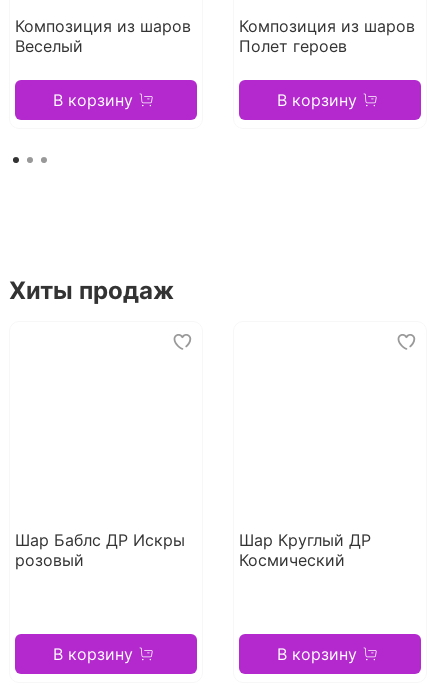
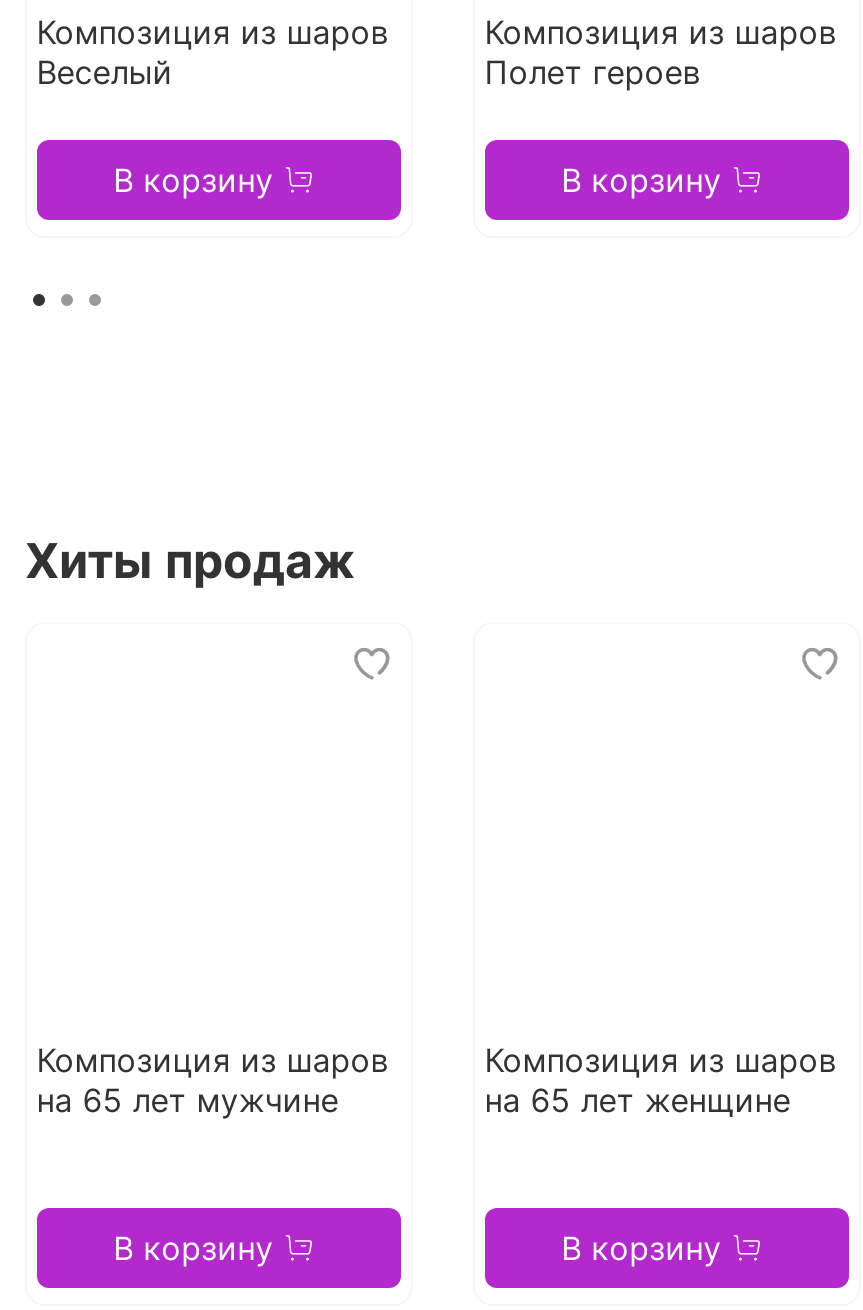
- Шар Баблс ДР Искры
- розовый
+ Композиция из шаров
+ на 65 лет мужчине

- Шар Круглый ДР
- Космический
+ Композиция из шаров
+ на 65 лет женщине
